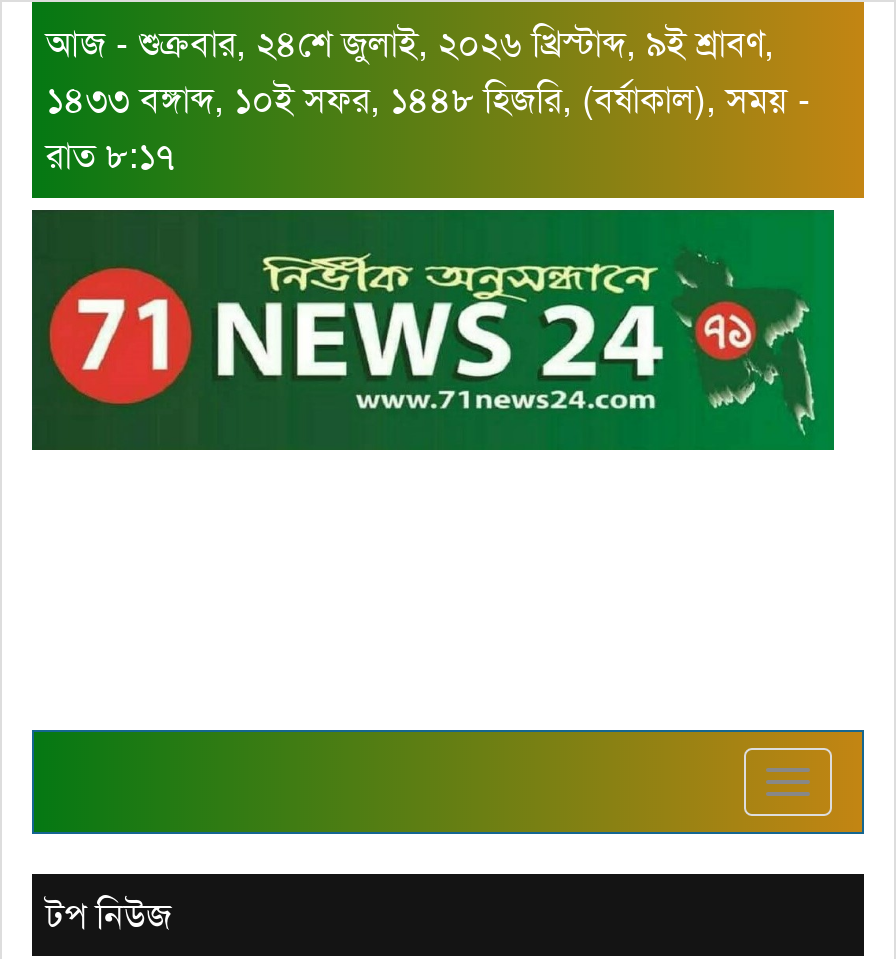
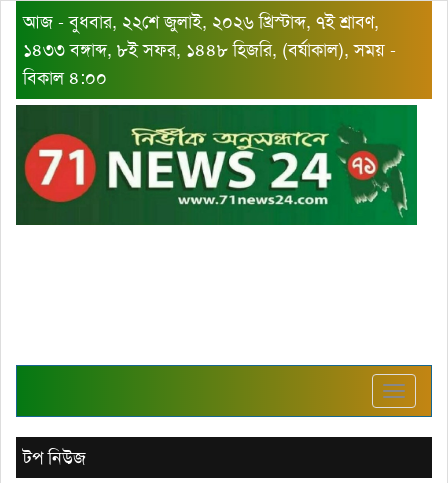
- আজ - শুক্রবার, ২৪শে জুলাই, ২০২৬ খ্রিস্টাব্দ, ৯ই শ্রাবণ,
- ১৪৩৩ বঙ্গাব্দ, ১০ই সফর, ১৪৪৮ হিজরি, (বর্ষাকাল), সময় -
- রাত ৮:১৭
+ আজ - বুধবার, ২২শে জুলাই, ২০২৬ খ্রিস্টাব্দ, ৭ই শ্রাবণ,
+ ১৪৩৩ বঙ্গাব্দ, ৮ই সফর, ১৪৪৮ হিজরি, (বর্ষাকাল), সময় -
+ বিকাল ৪:০০
